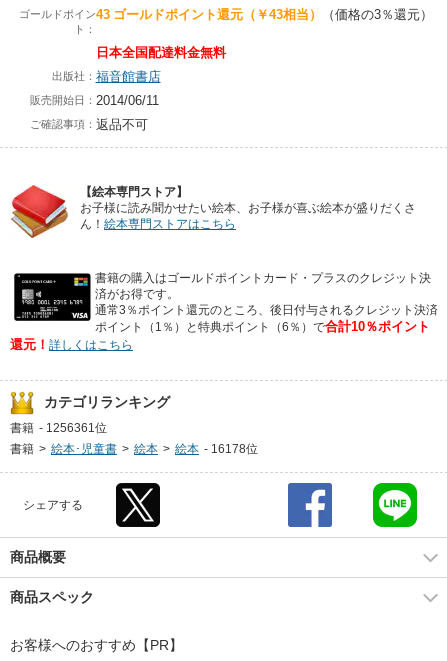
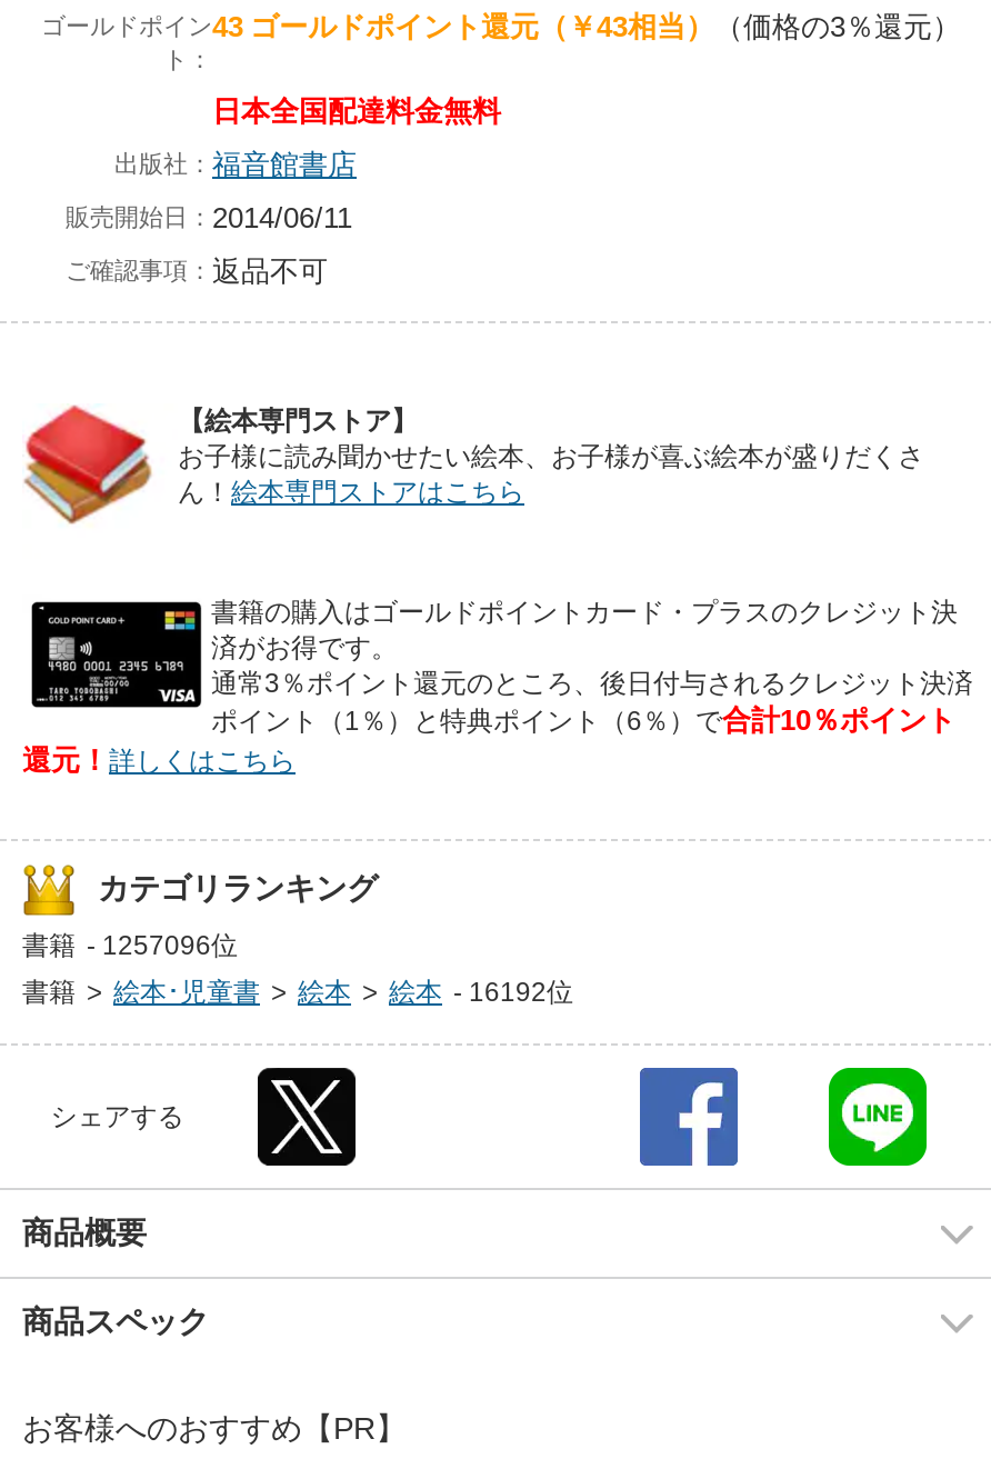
- 書籍 - 1256361位
+ 書籍 - 1257096位

- 書籍 > 絵本･児童書 > 絵本 > 絵本 - 16178位
+ 書籍 > 絵本･児童書 > 絵本 > 絵本 - 16192位
